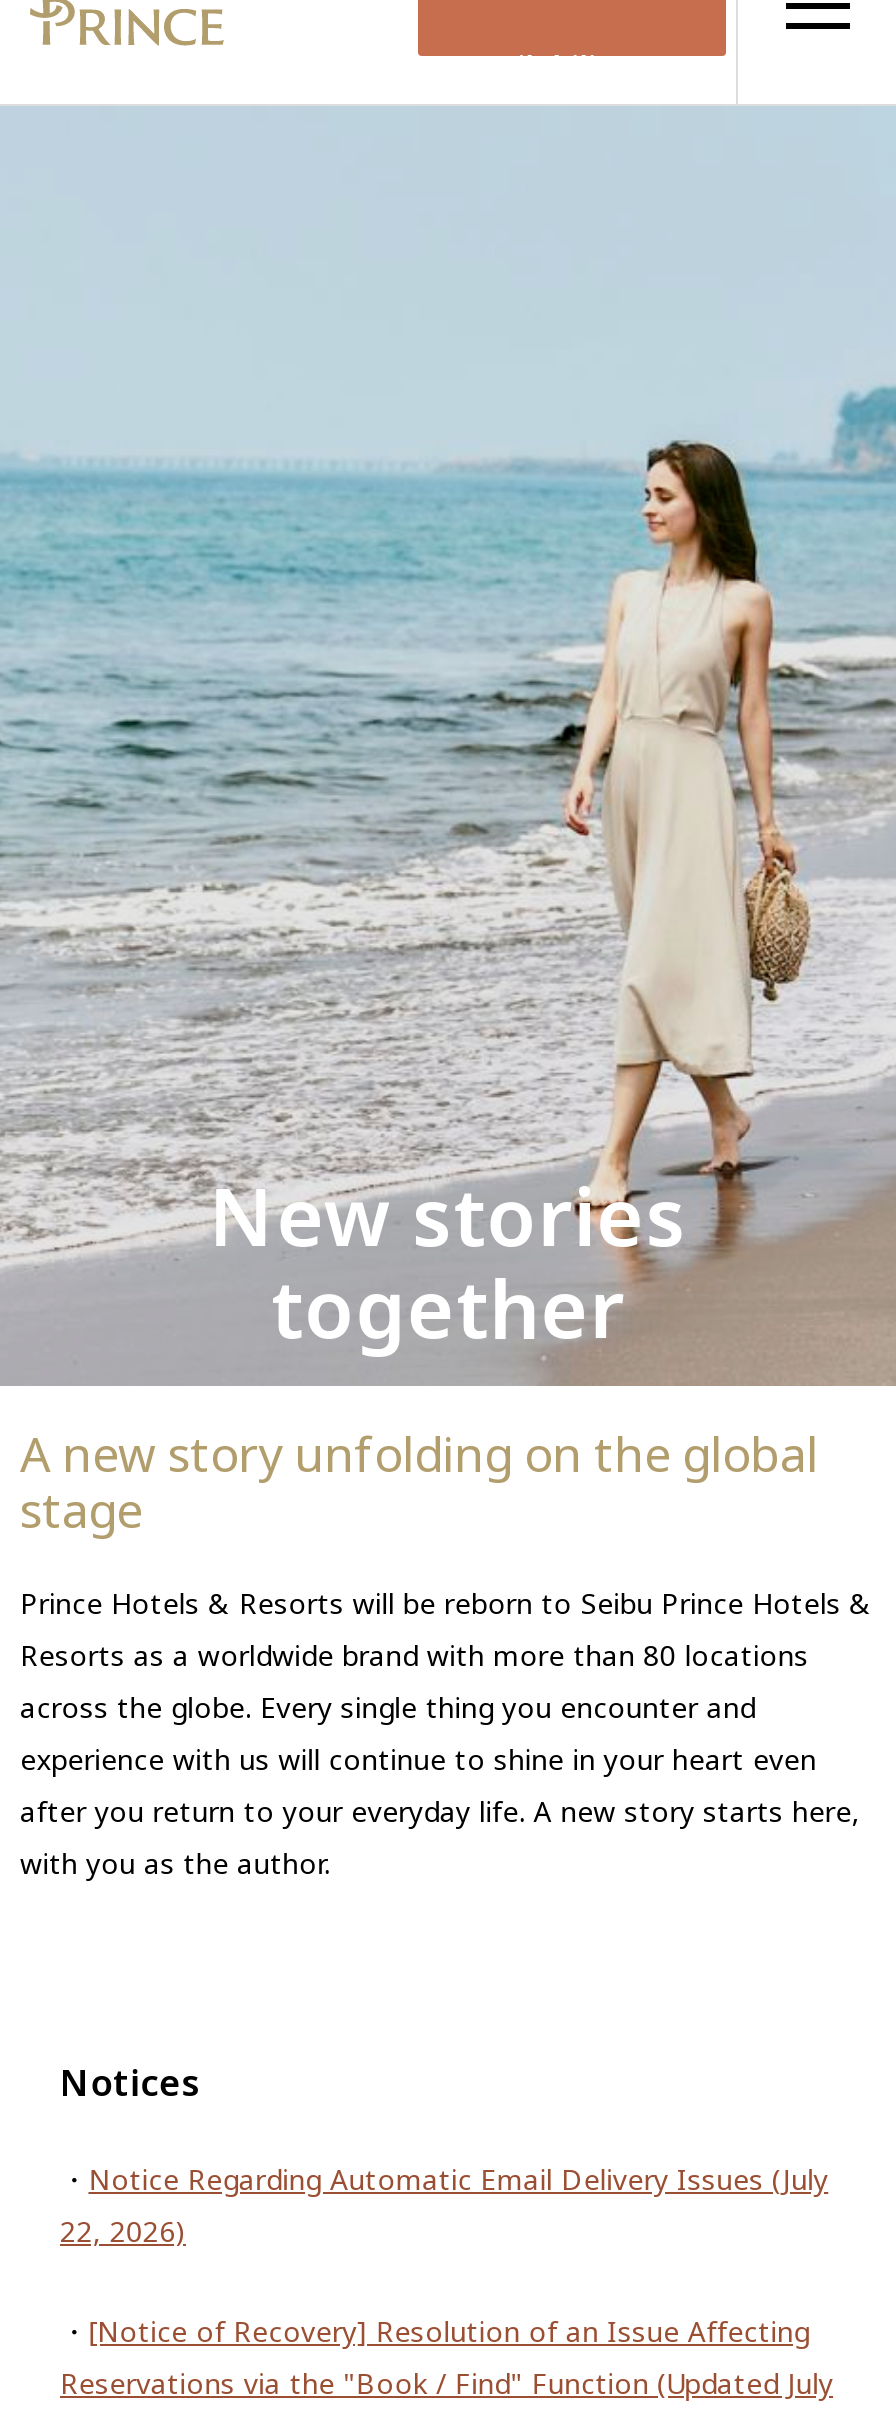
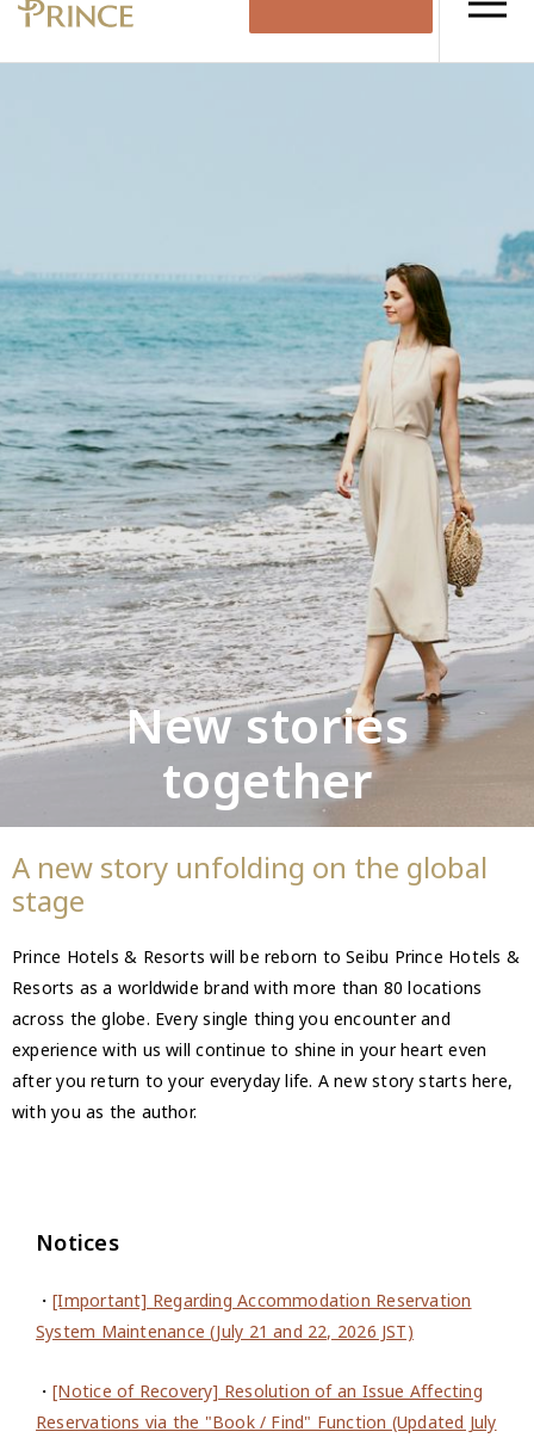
- ・Notice Regarding Automatic Email Delivery Issues (July
- 22, 2026)
+ ・[Important] Regarding Accommodation Reservation
+ System Maintenance (July 21 and 22, 2026 JST)
